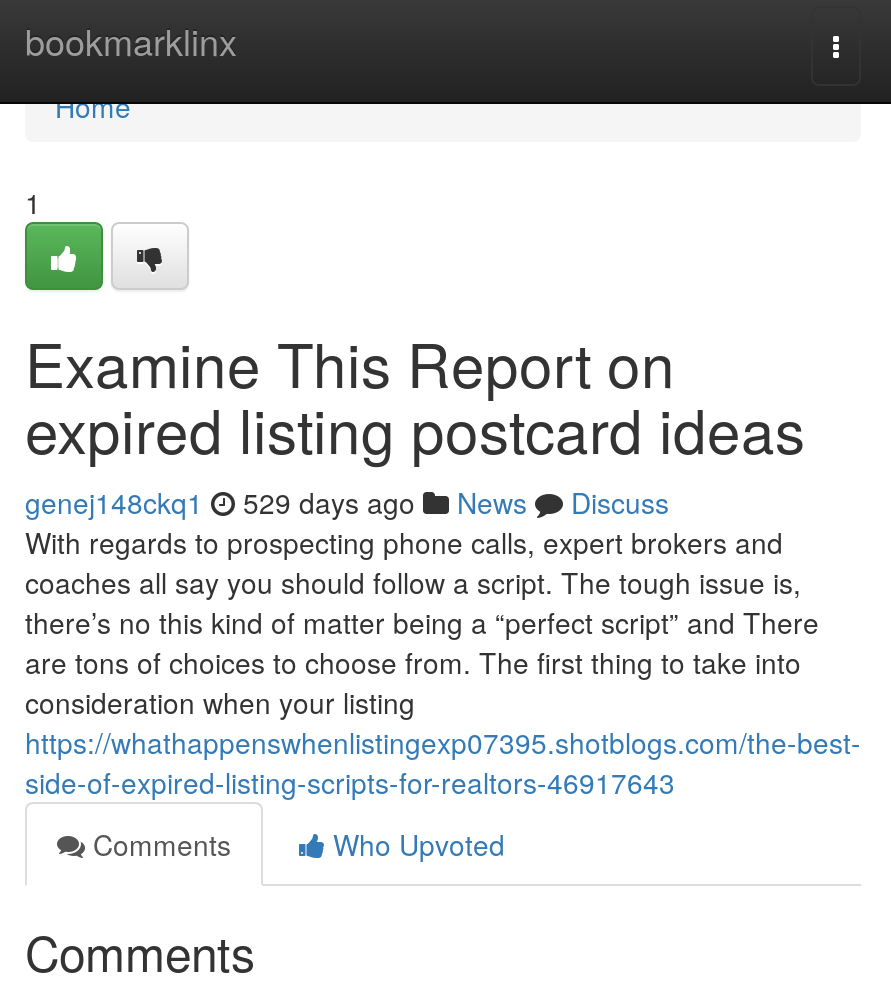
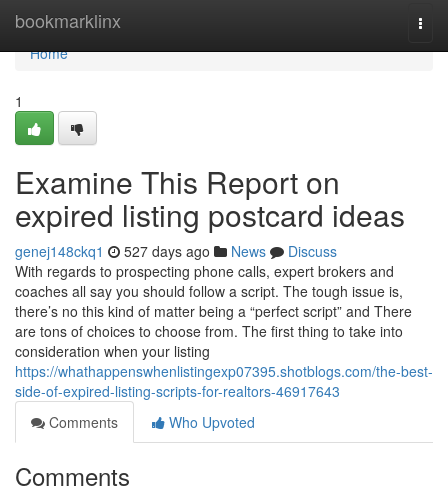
- genej148ckq1 529 days ago News Discuss
+ genej148ckq1 527 days ago News Discuss
